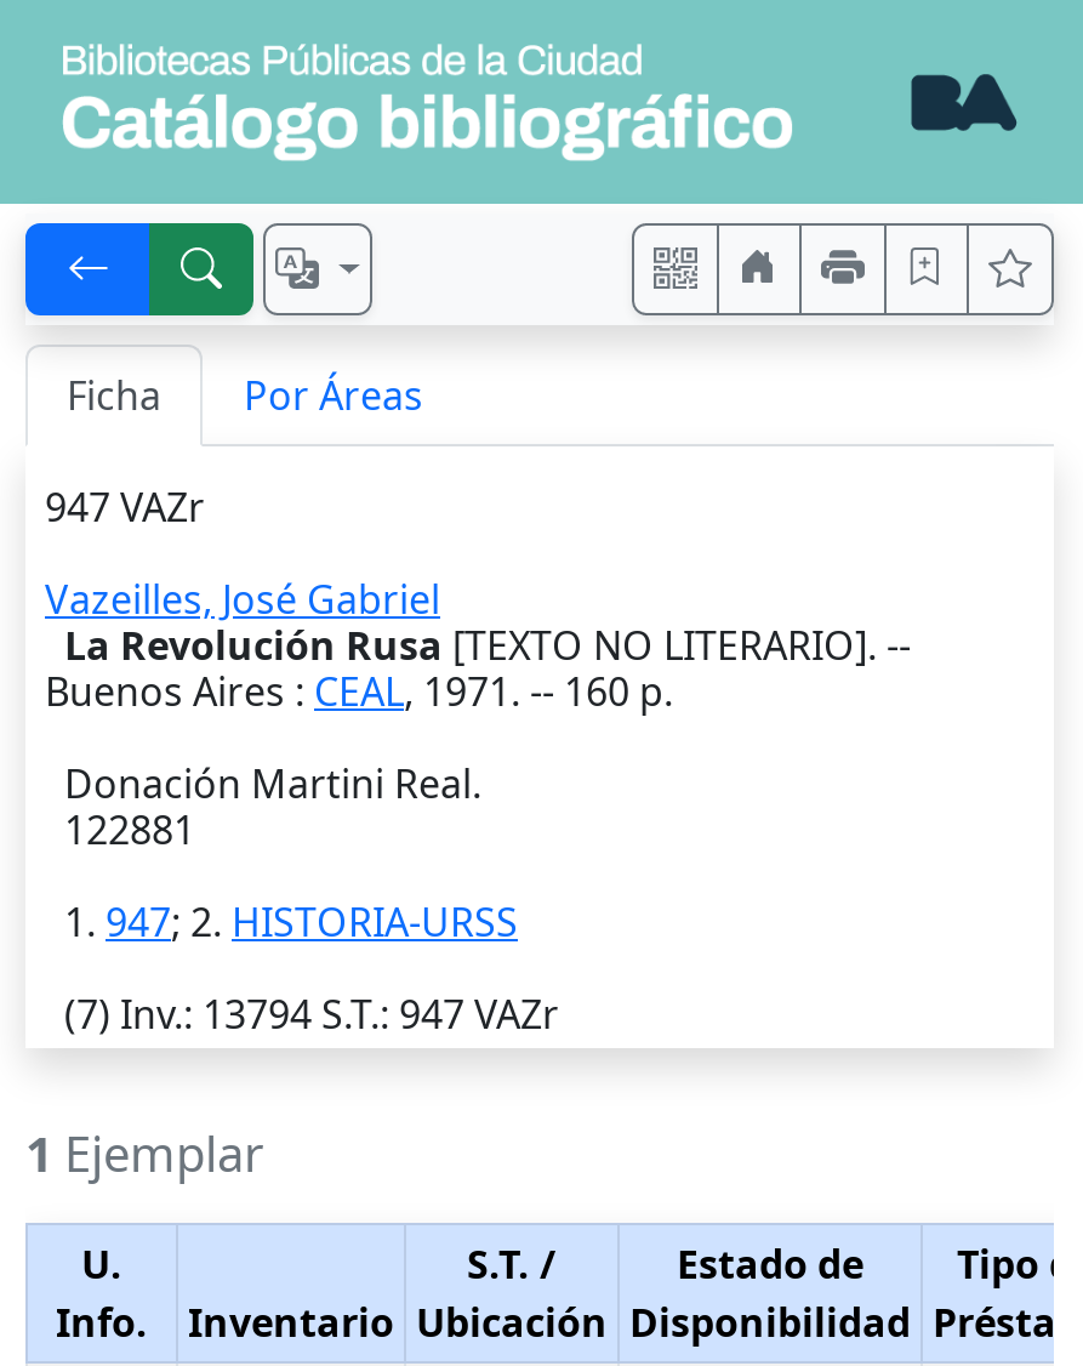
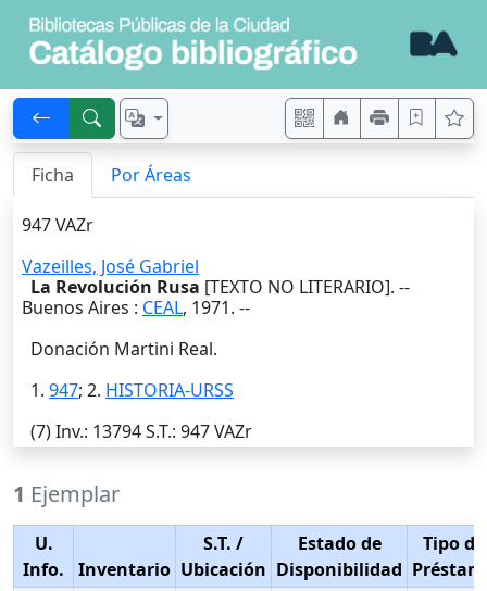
- Buenos Aires: CEAL, 1971. -- 160 p.
+ Buenos Aires: CEAL, 1971. --

- 122881
